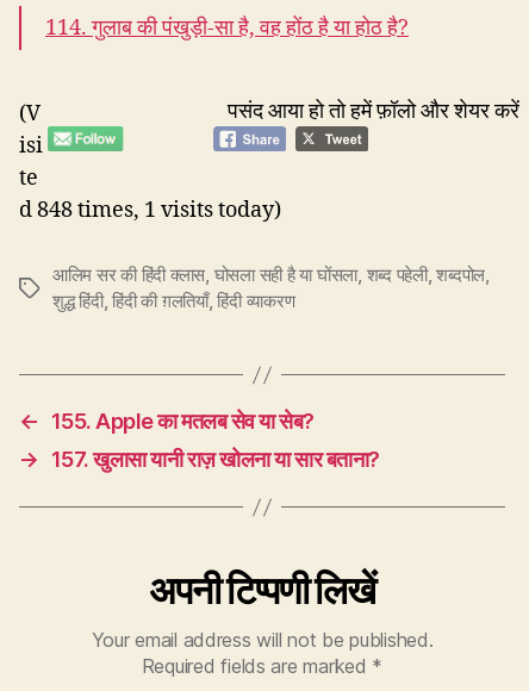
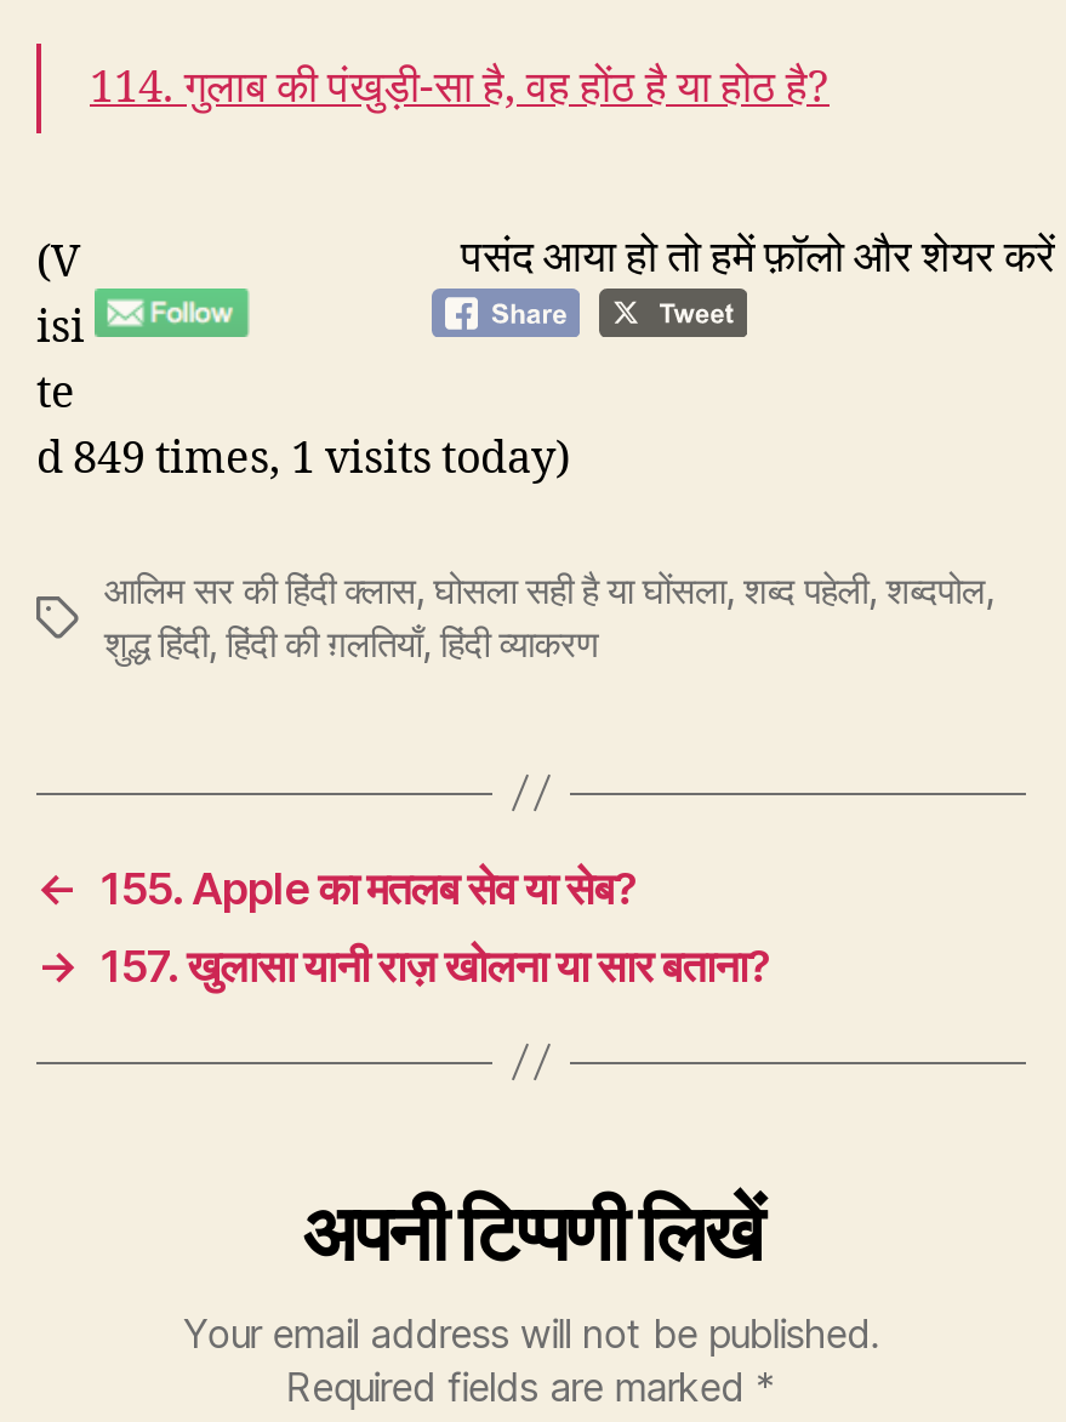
- d 848 times, 1 visits today)
+ d 849 times, 1 visits today)
